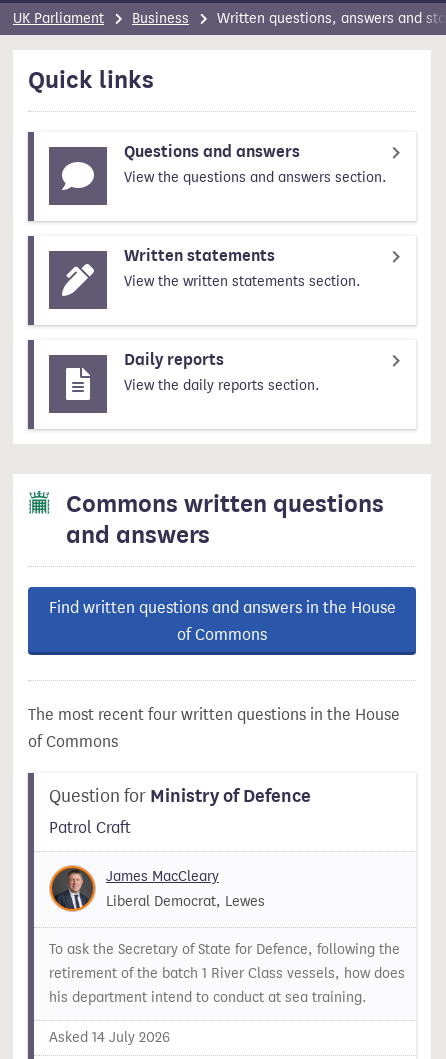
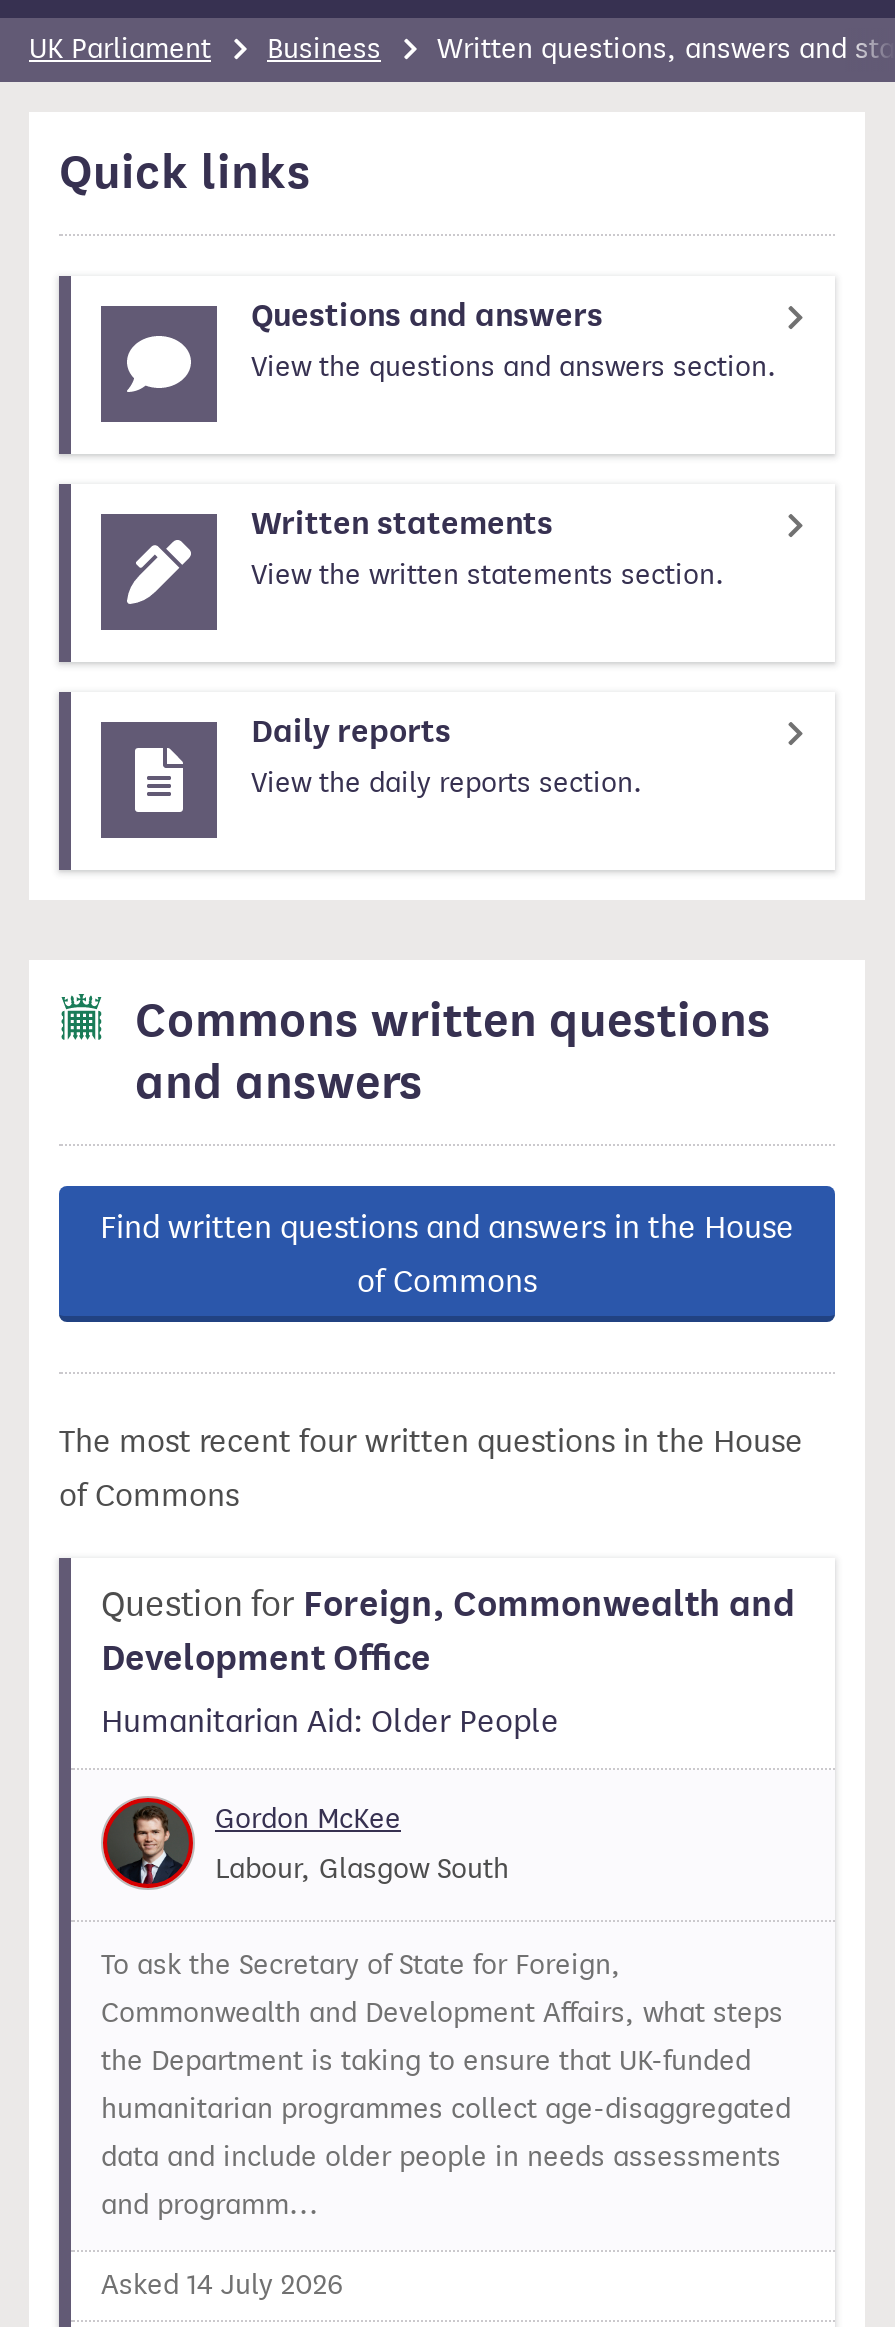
- Question for Ministry of Defence
+ Question for Foreign, Commonwealth and
+ Development Office

- Patrol Craft
+ Humanitarian Aid: Older People

- James MacCleary
+ Gordon McKee

- Liberal Democrat, Lewes
+ Labour, Glasgow South

- To ask the Secretary of State for Defence, following the
- retirement of the batch 1 River Class vessels, how does
- his department intend to conduct at sea training.
+ To ask the Secretary of State for Foreign,
+ Commonwealth and Development Affairs, what steps
+ the Department is taking to ensure that UK-funded
+ humanitarian programmes collect age-disaggregated
+ data and include older people in needs assessments
+ and programm...
